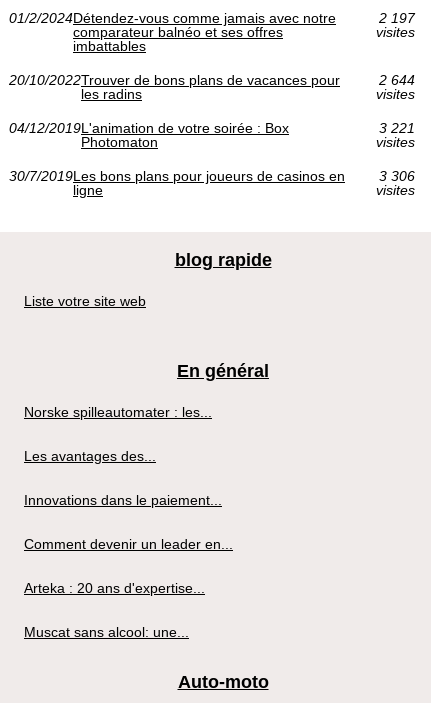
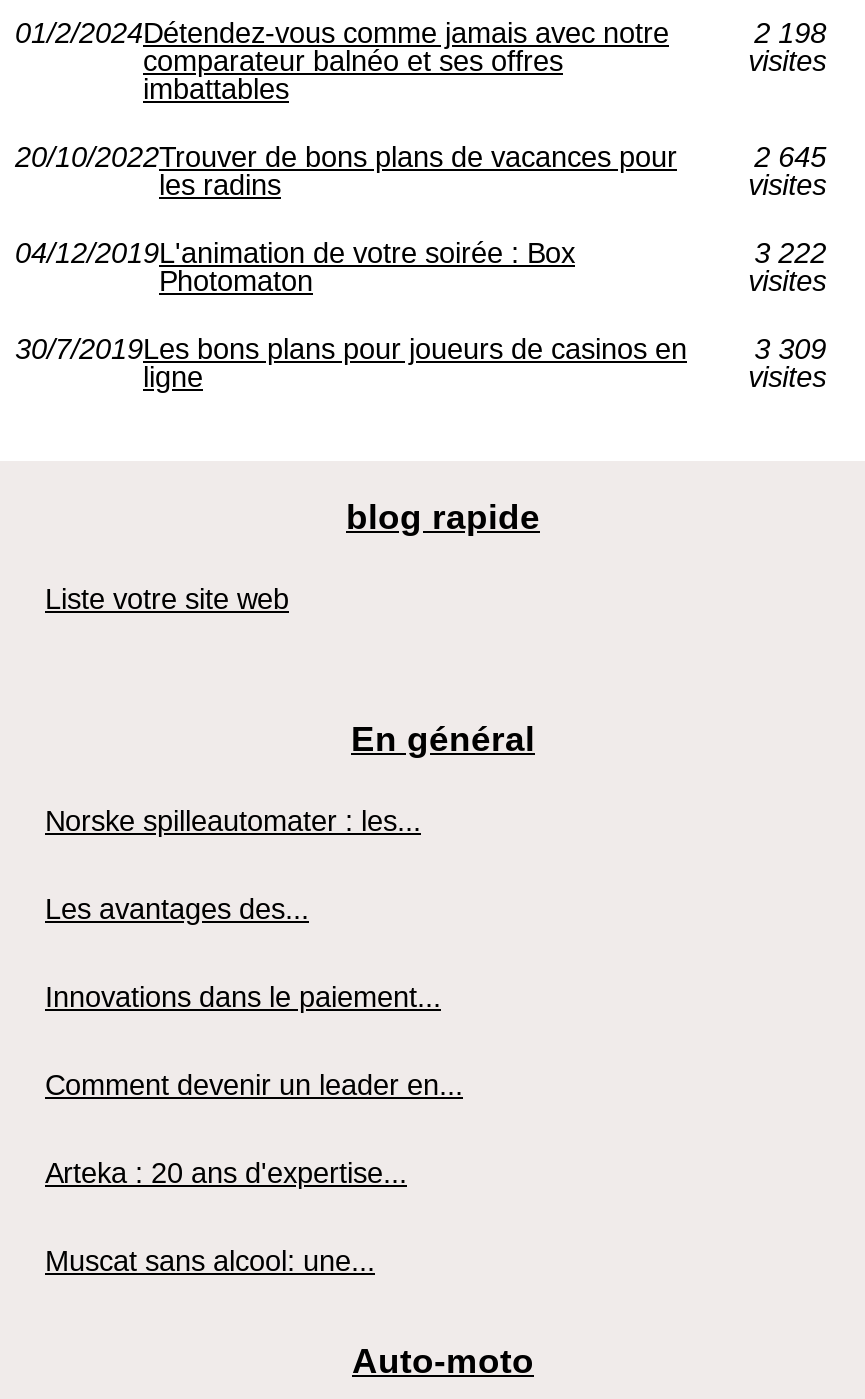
- 2 197
+ 2 198

- 2 644
+ 2 645

- 3 221
+ 3 222

- 3 306
+ 3 309
